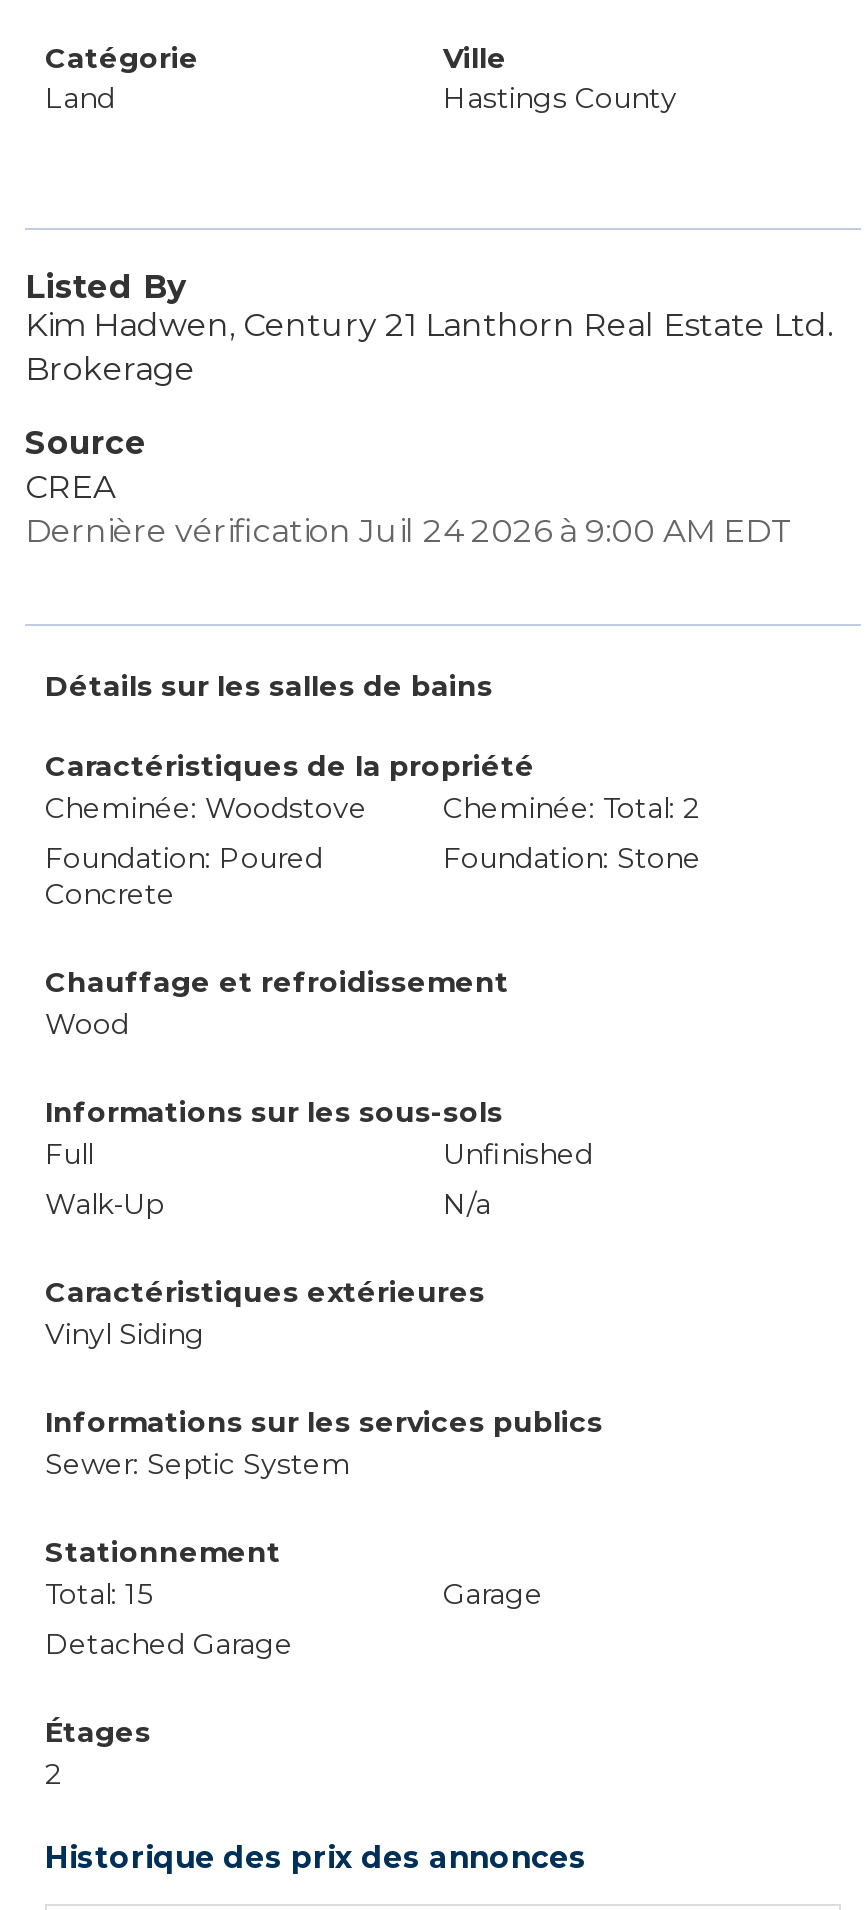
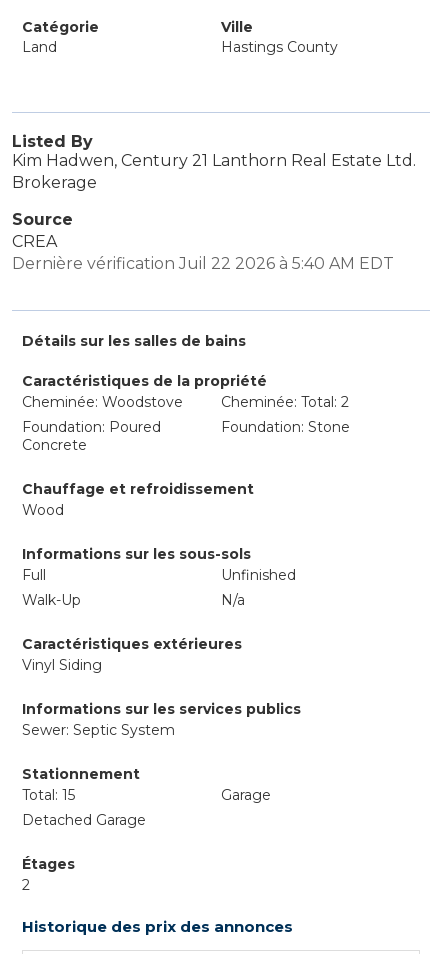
- Dernière vérification Juil 24 2026 à 9:00 AM EDT
+ Dernière vérification Juil 22 2026 à 5:40 AM EDT
